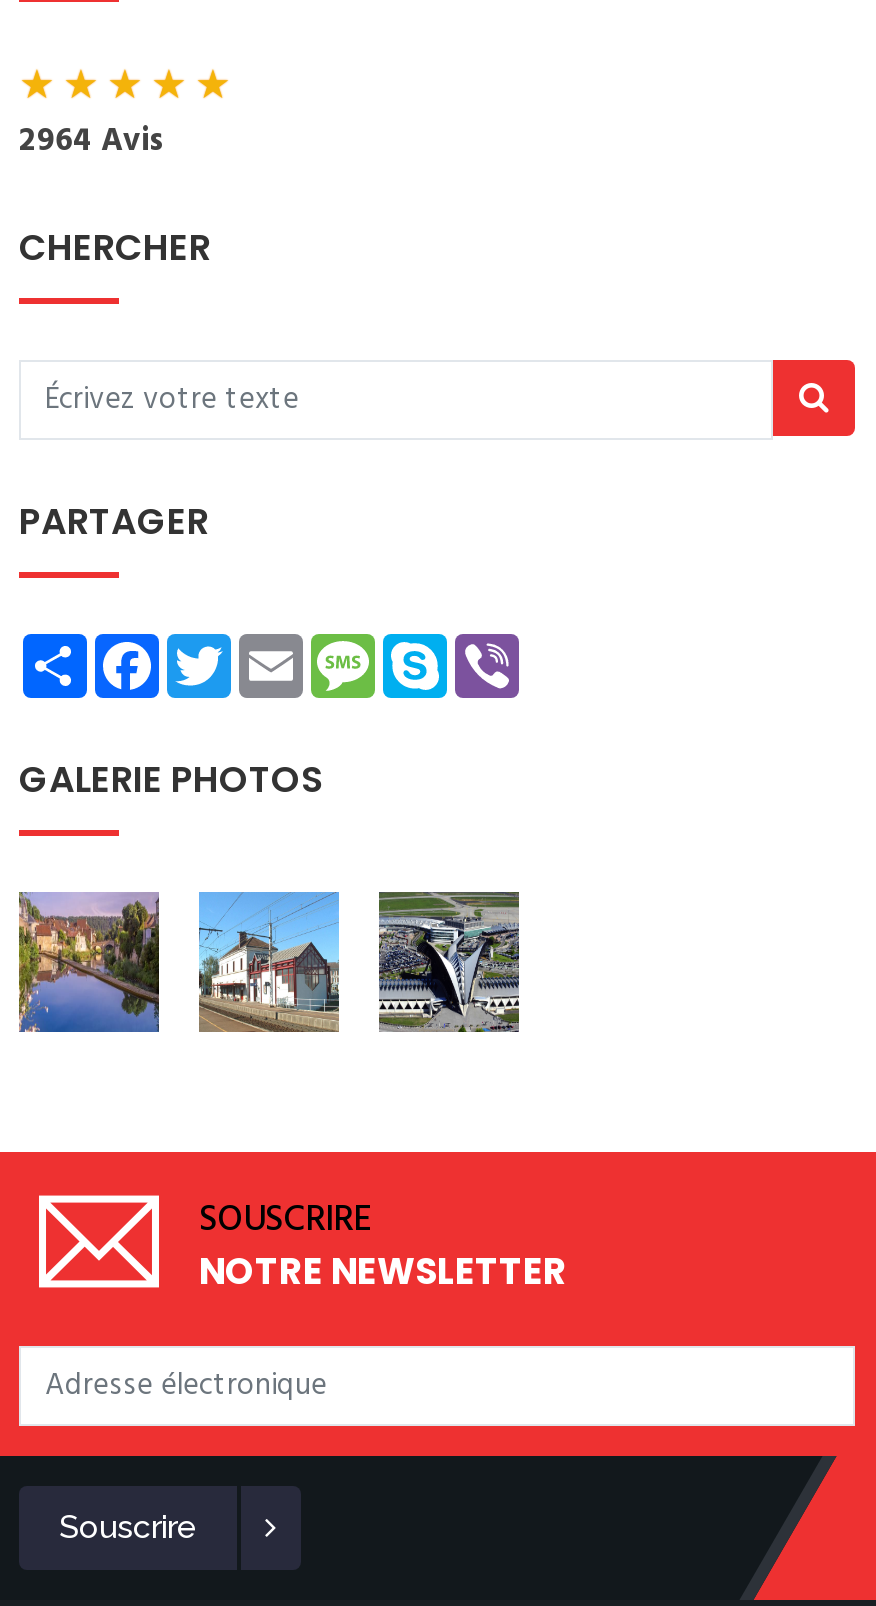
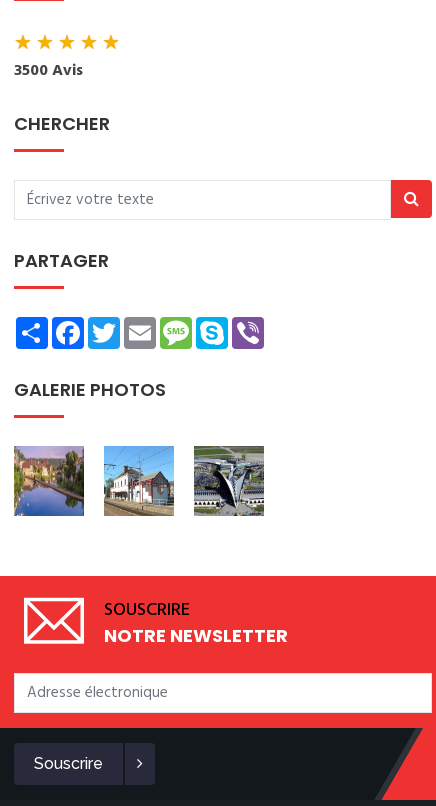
- 2964 Avis
+ 3500 Avis
